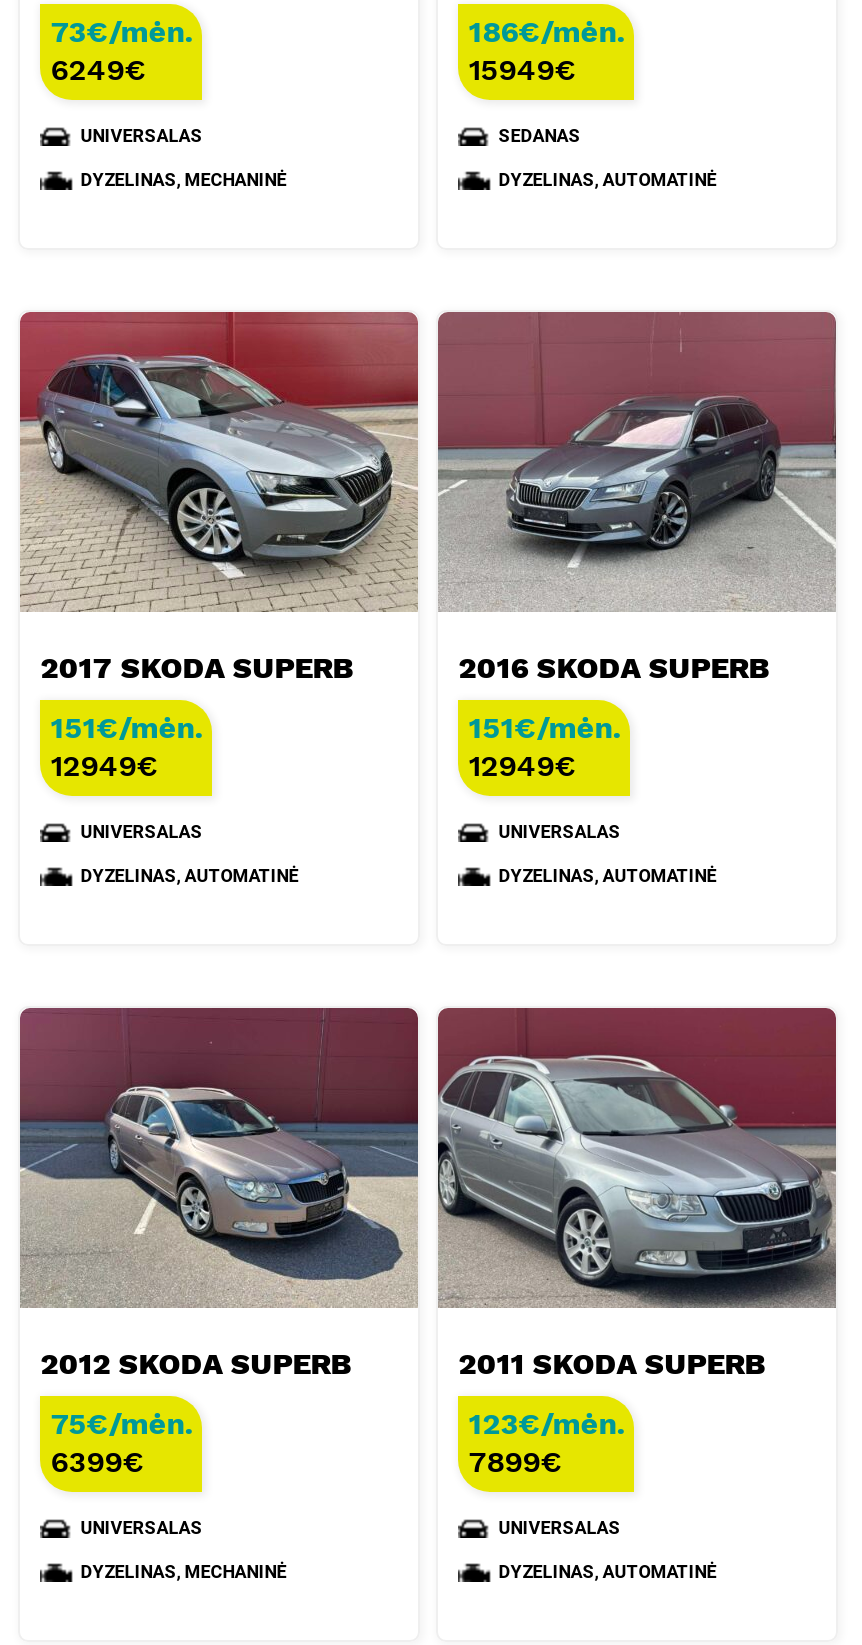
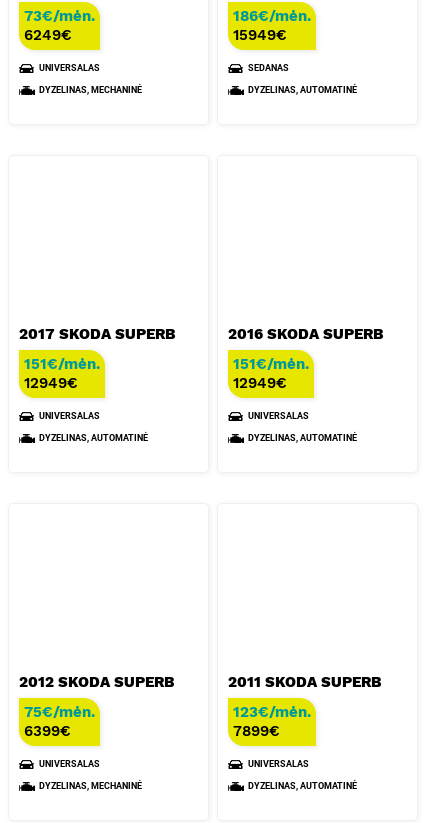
- [image]

- [image]

- [image]

- [image]
